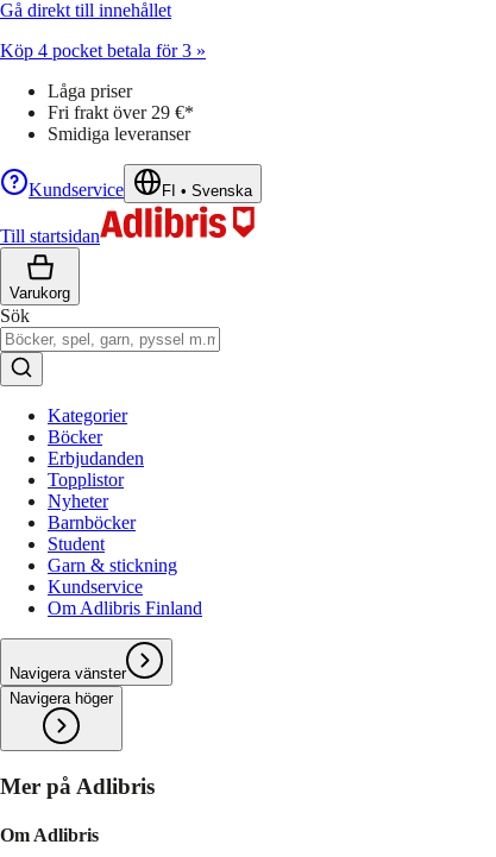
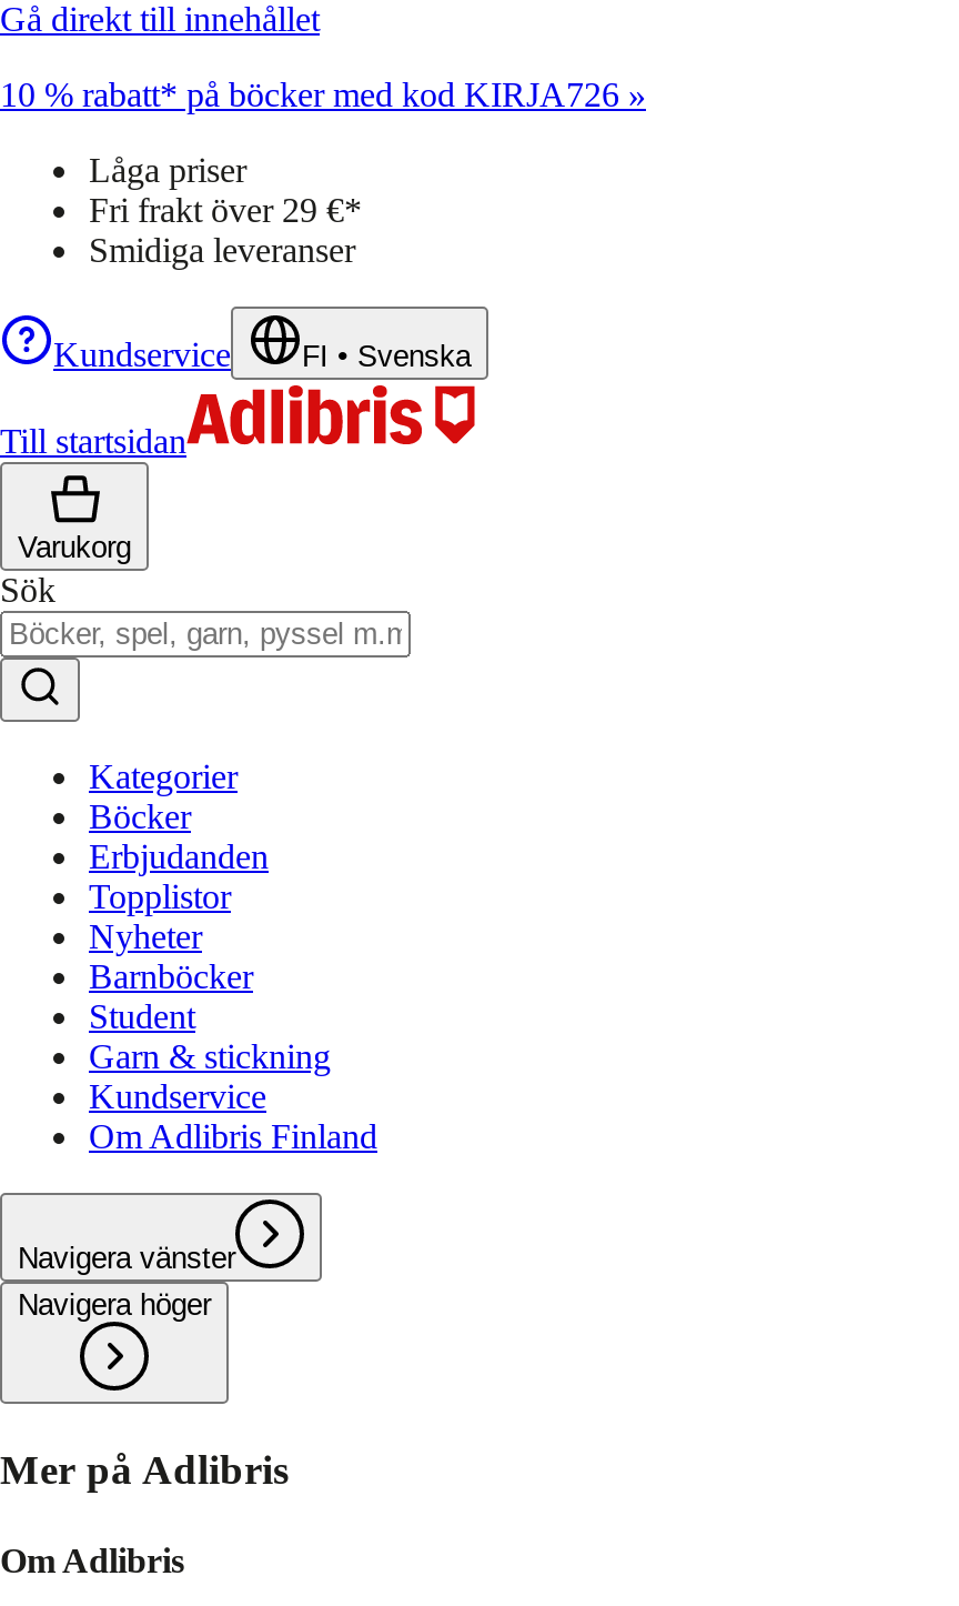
- Köp 4 pocket betala för 3 »
+ 10 % rabatt* på böcker med kod KIRJA726 »
